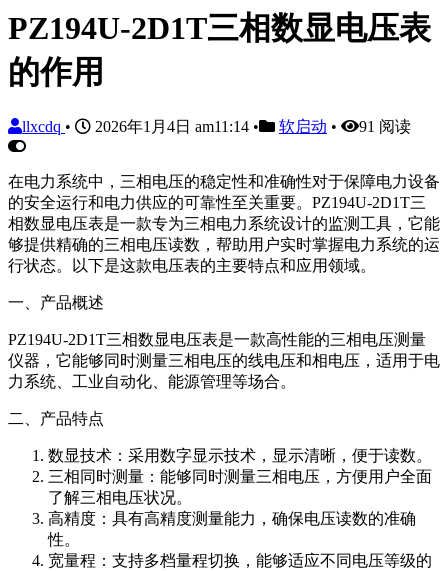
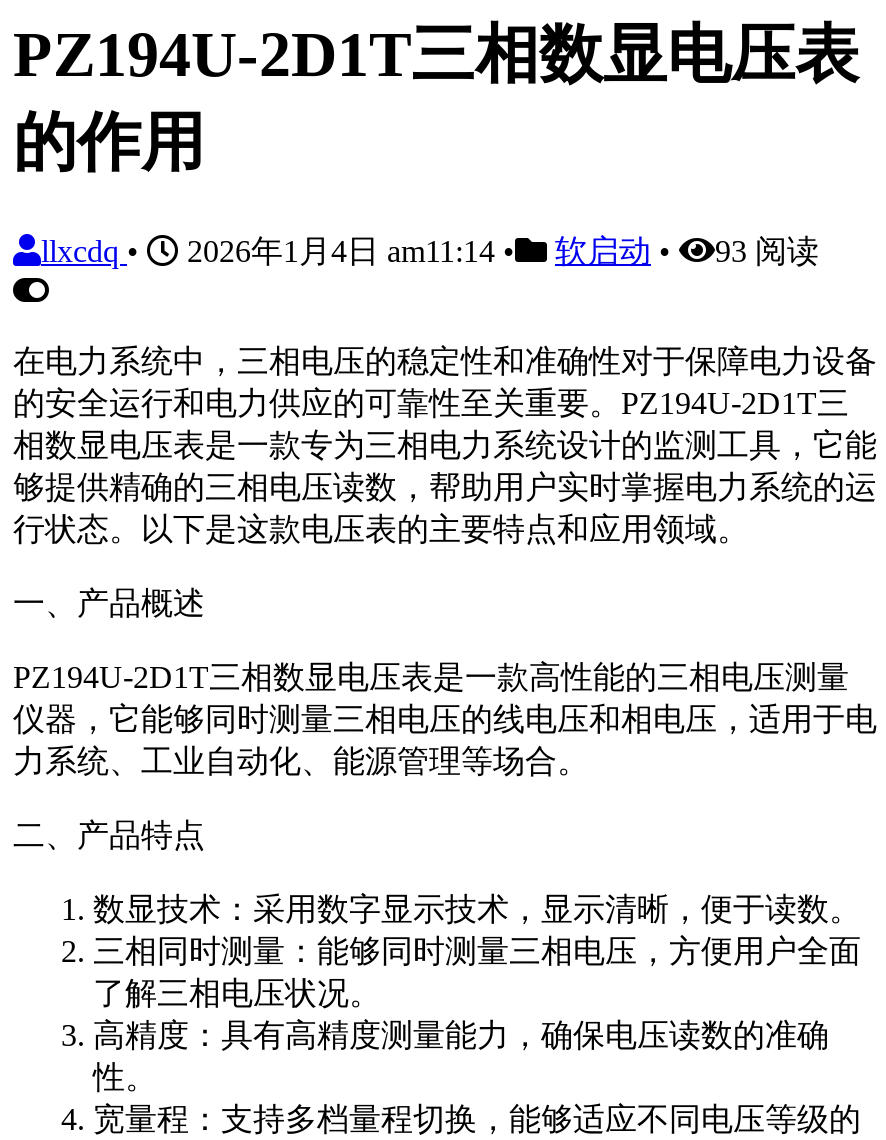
- llxcdq • 2026年1月4日 am11:14 • 软启动 • 91 阅读
+ llxcdq • 2026年1月4日 am11:14 • 软启动 • 93 阅读
